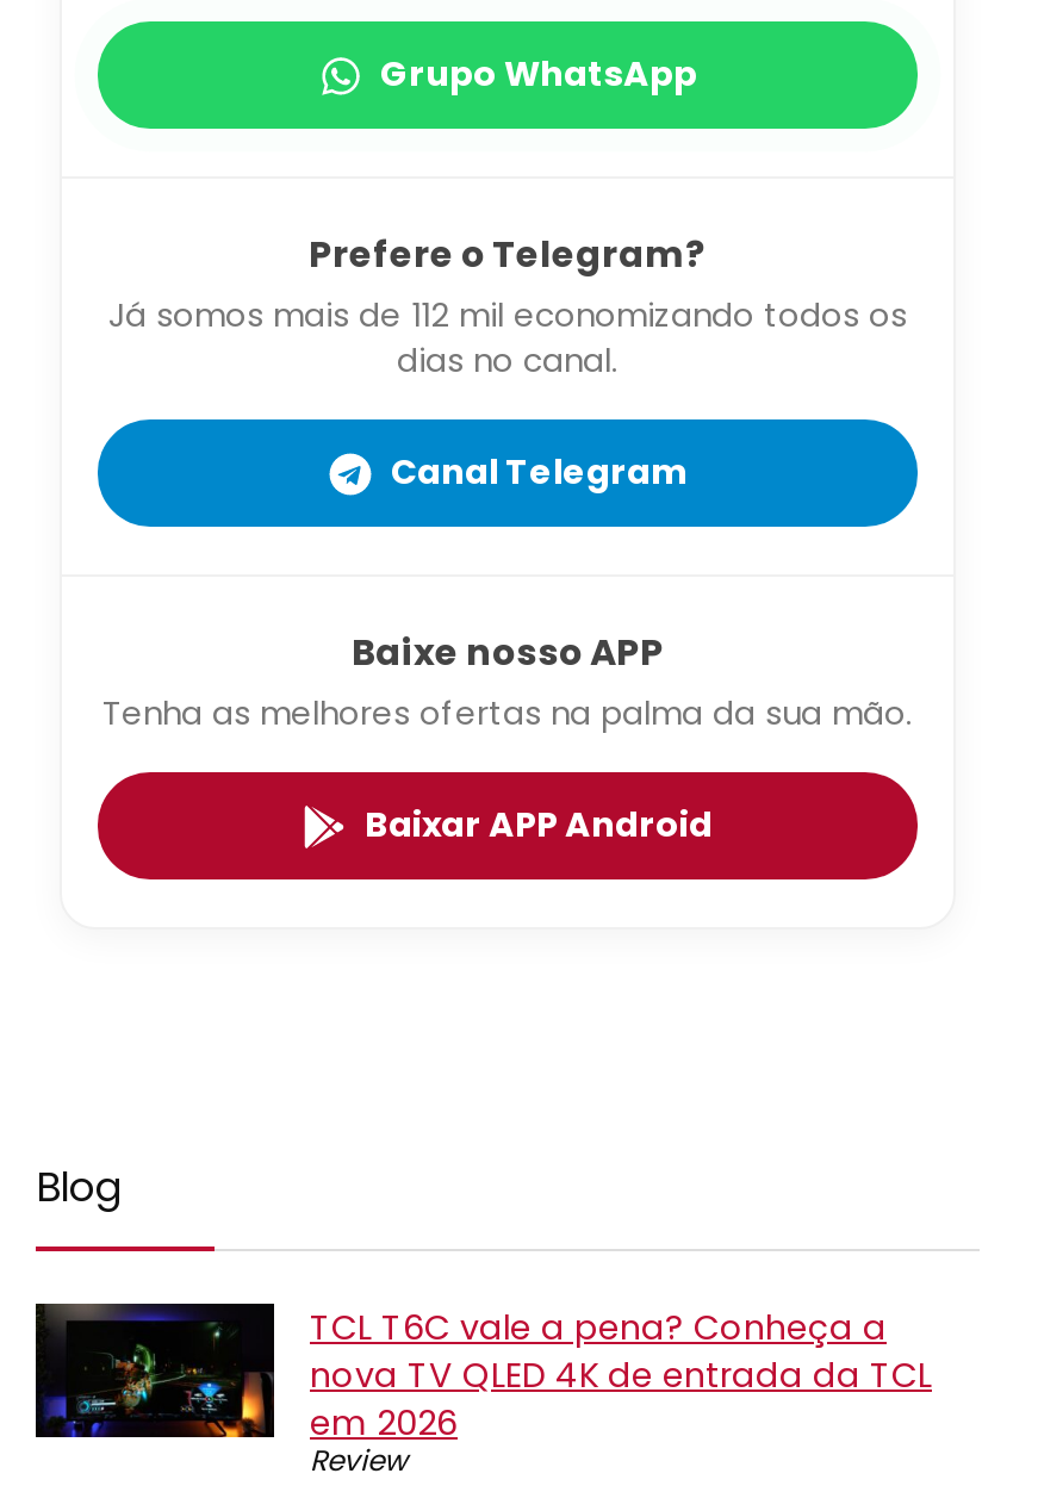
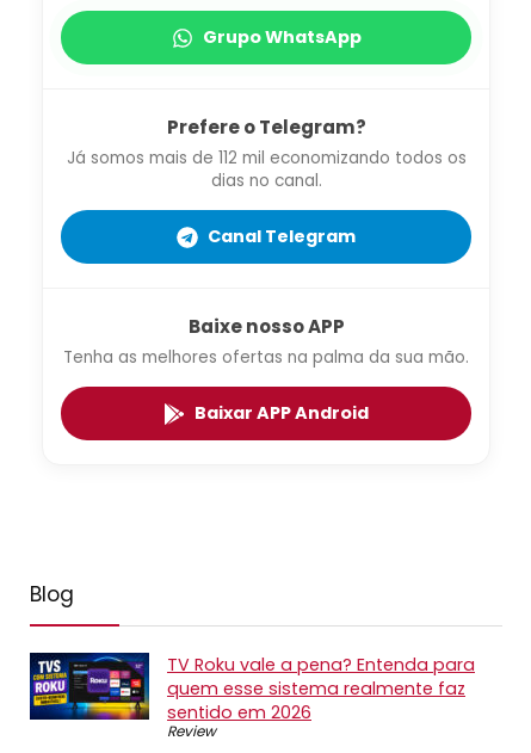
- [image]
- TCL T6C vale a pena? Conheça a
- nova TV QLED 4K de entrada da TCL
- em 2026
+ [image]
+ TV Roku vale a pena? Entenda para
+ quem esse sistema realmente faz
+ sentido em 2026
